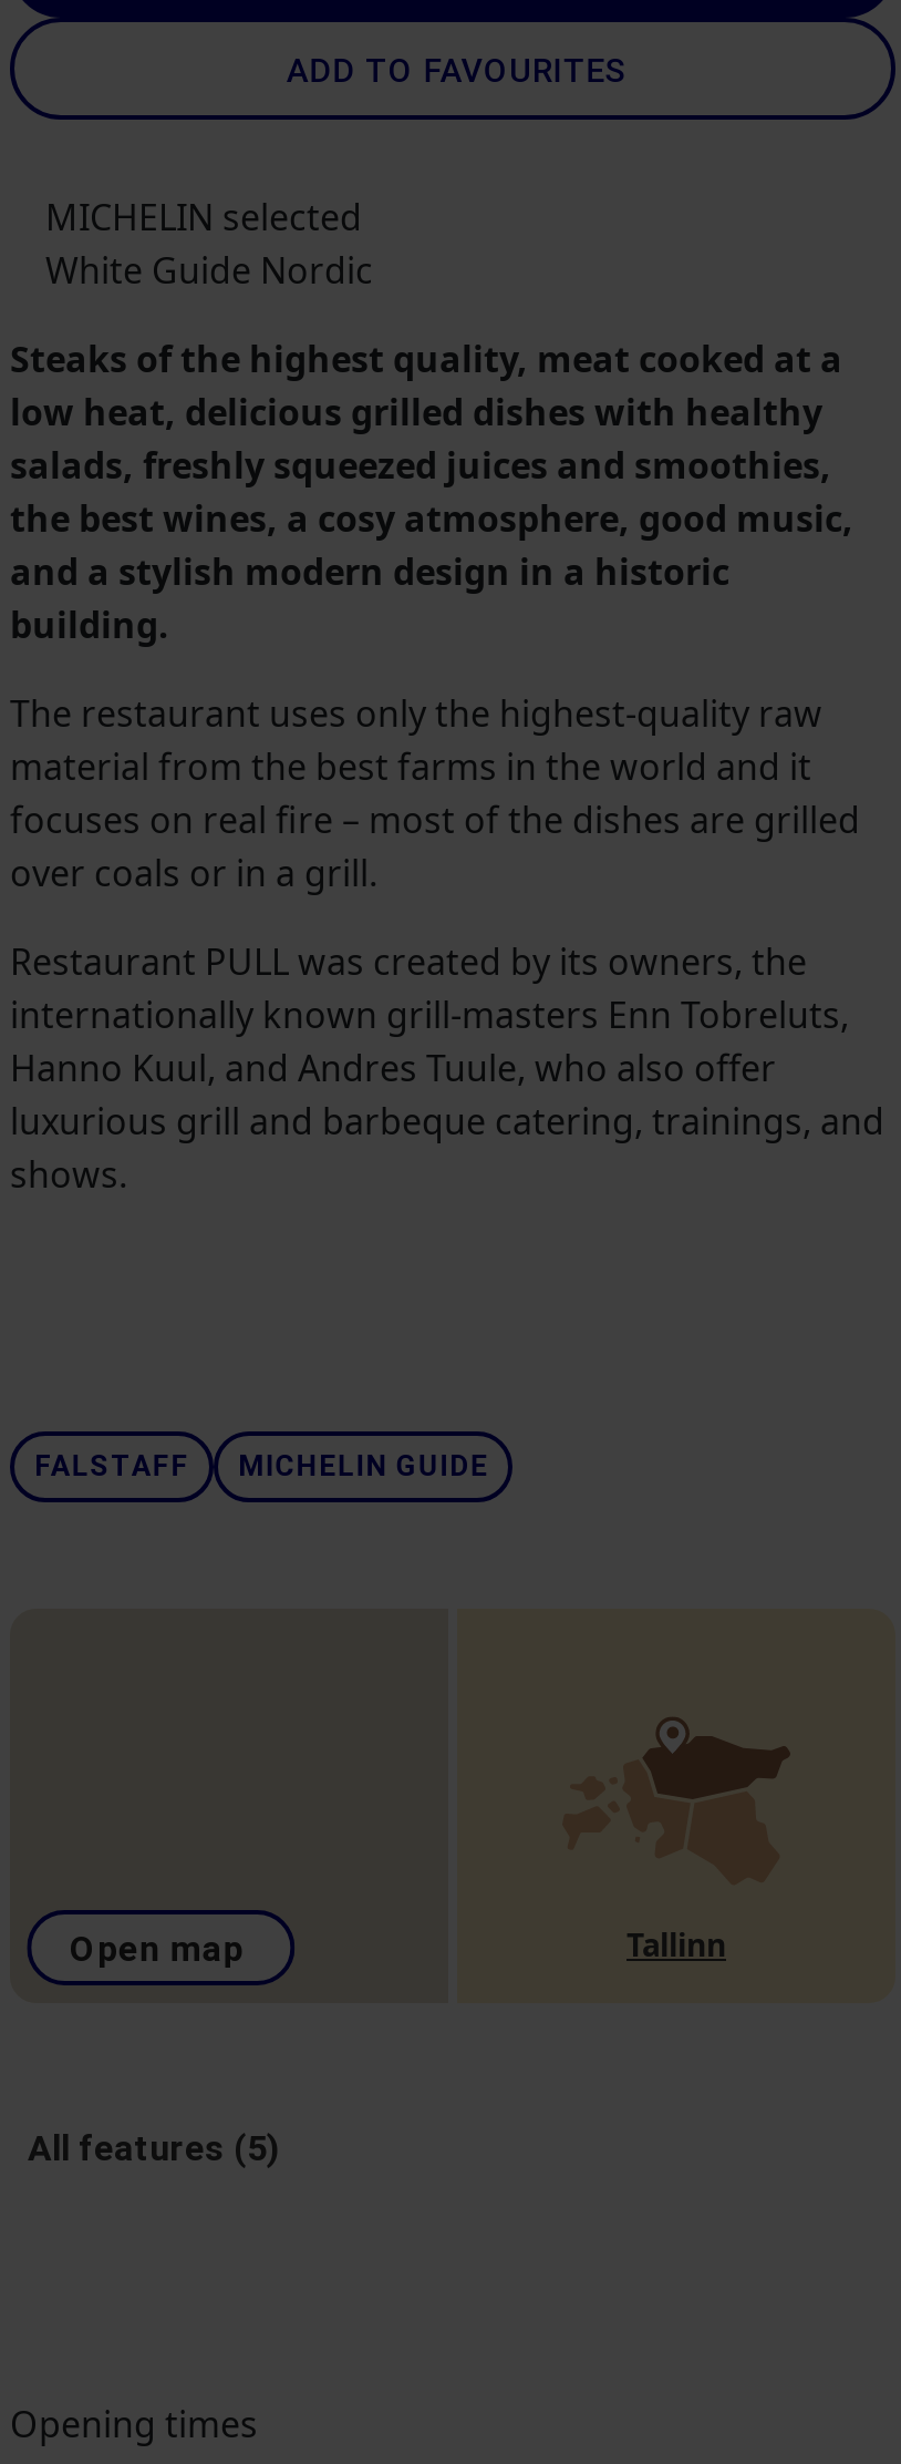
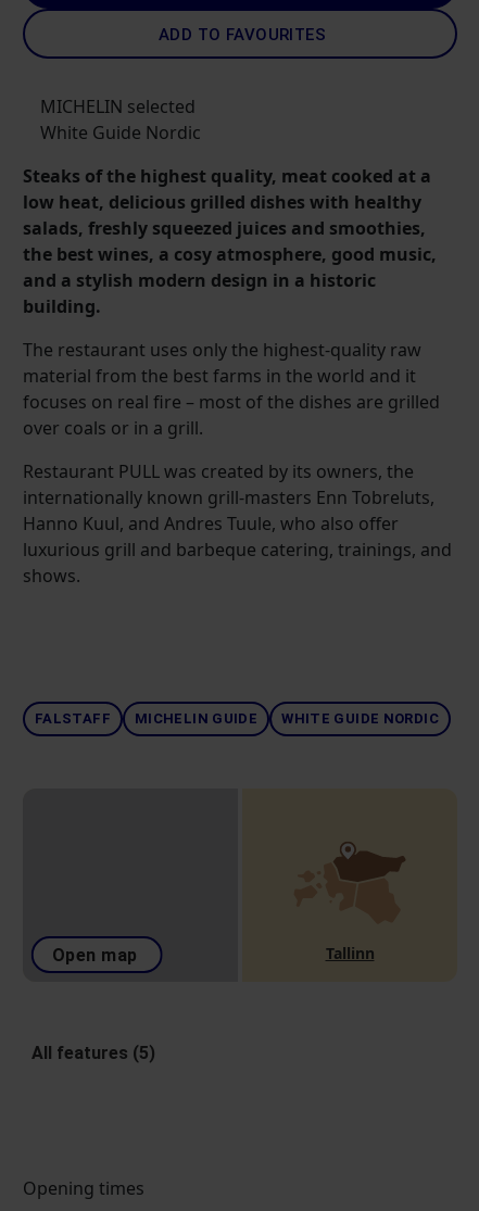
+ WHITE GUIDE NORDIC
